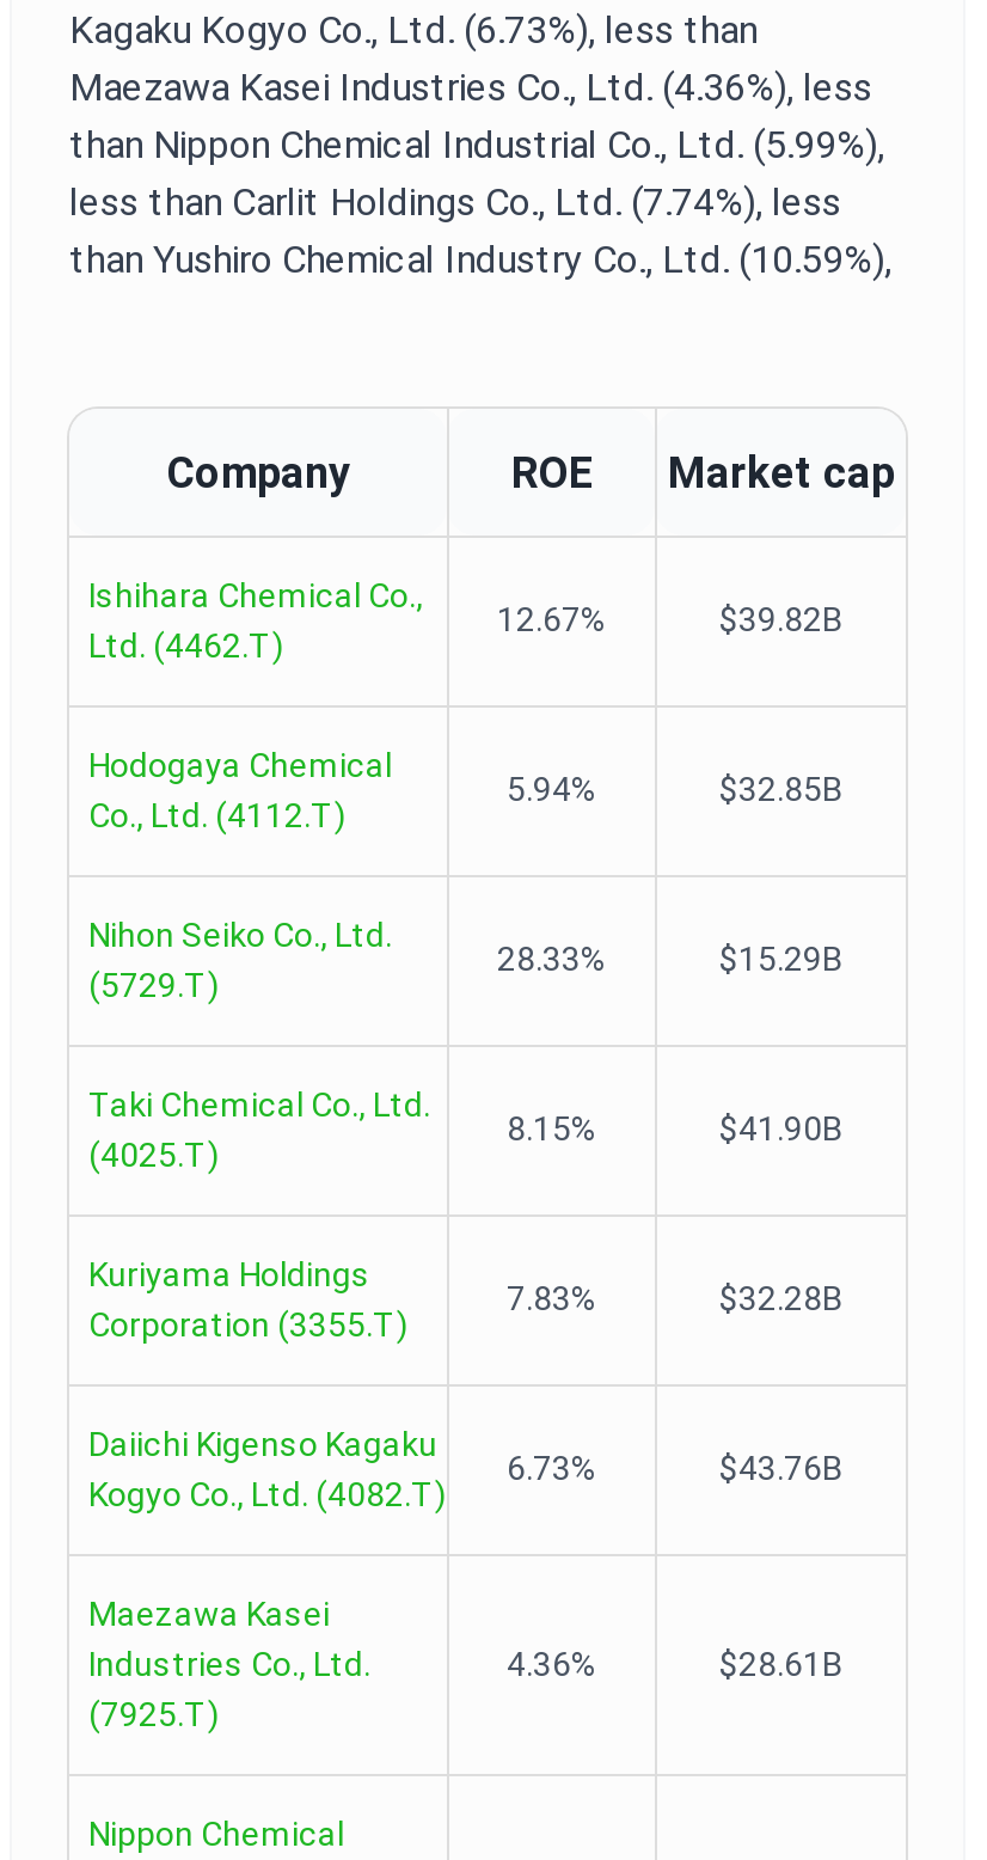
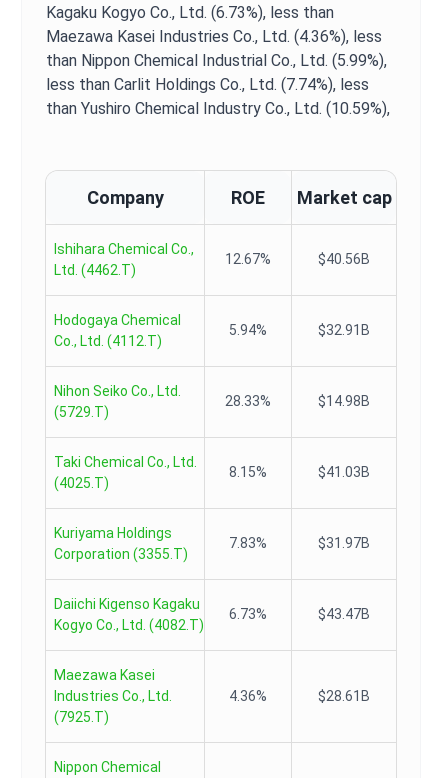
- $39.82B
+ $40.56B

- $32.85B
+ $32.91B

- $15.29B
+ $14.98B

- $41.90B
+ $41.03B

- $32.28B
+ $31.97B

- $43.76B
+ $43.47B
